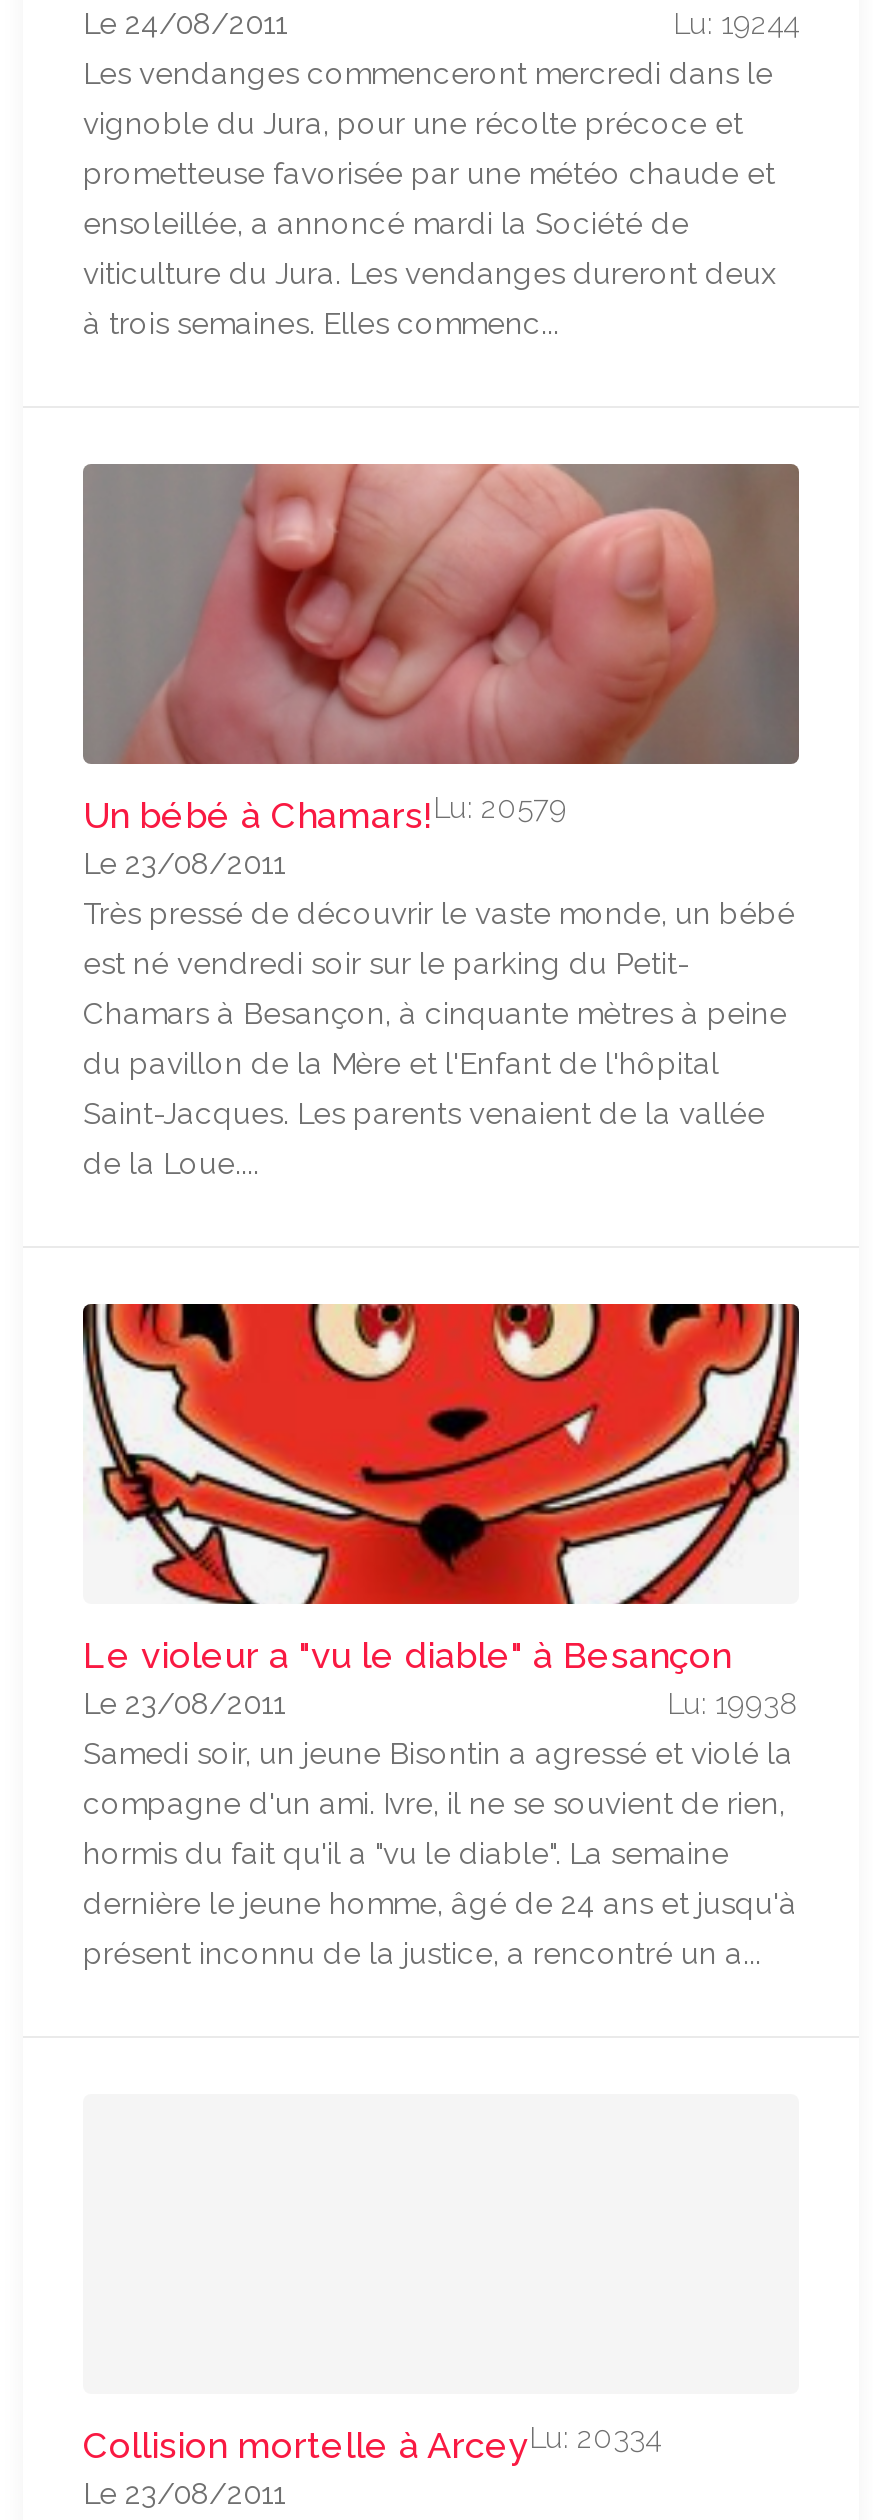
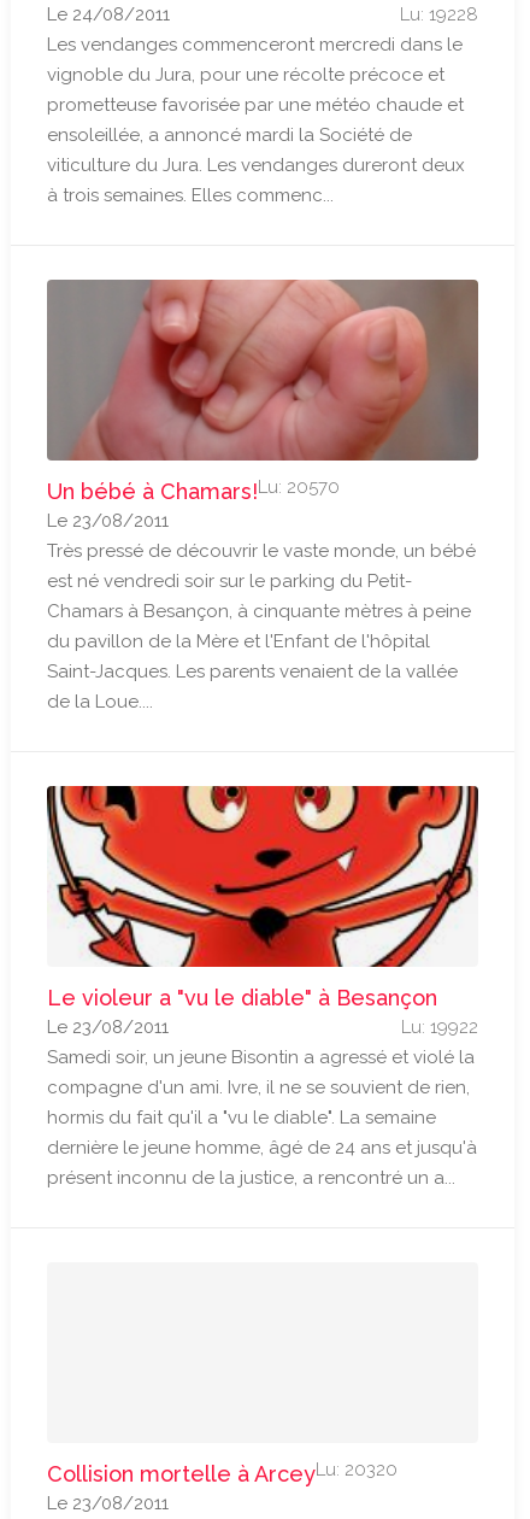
- Lu: 19244
+ Lu: 19228

- Un bébé à Chamars!Lu: 20579
+ Un bébé à Chamars!Lu: 20570

- Lu: 19938
+ Lu: 19922

- Collision mortelle à ArceyLu: 20334
+ Collision mortelle à ArceyLu: 20320
